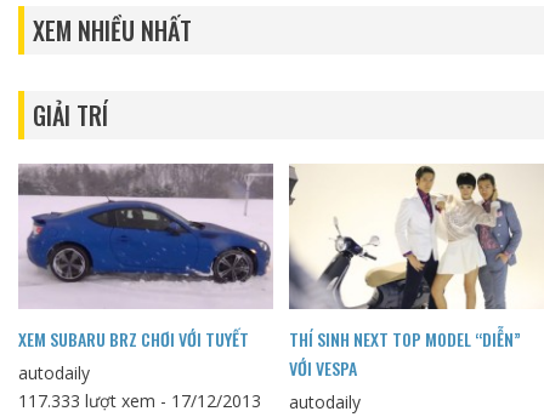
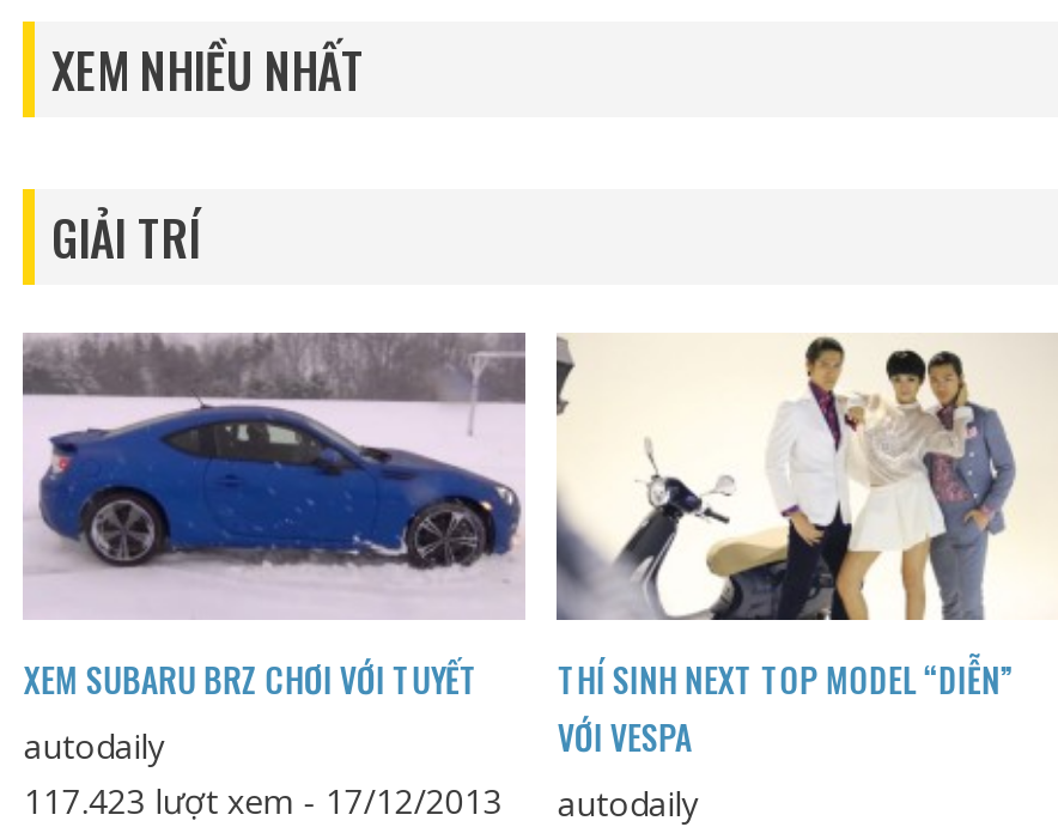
- 117.333 lượt xem - 17/12/2013 autodaily
+ 117.423 lượt xem - 17/12/2013 autodaily
